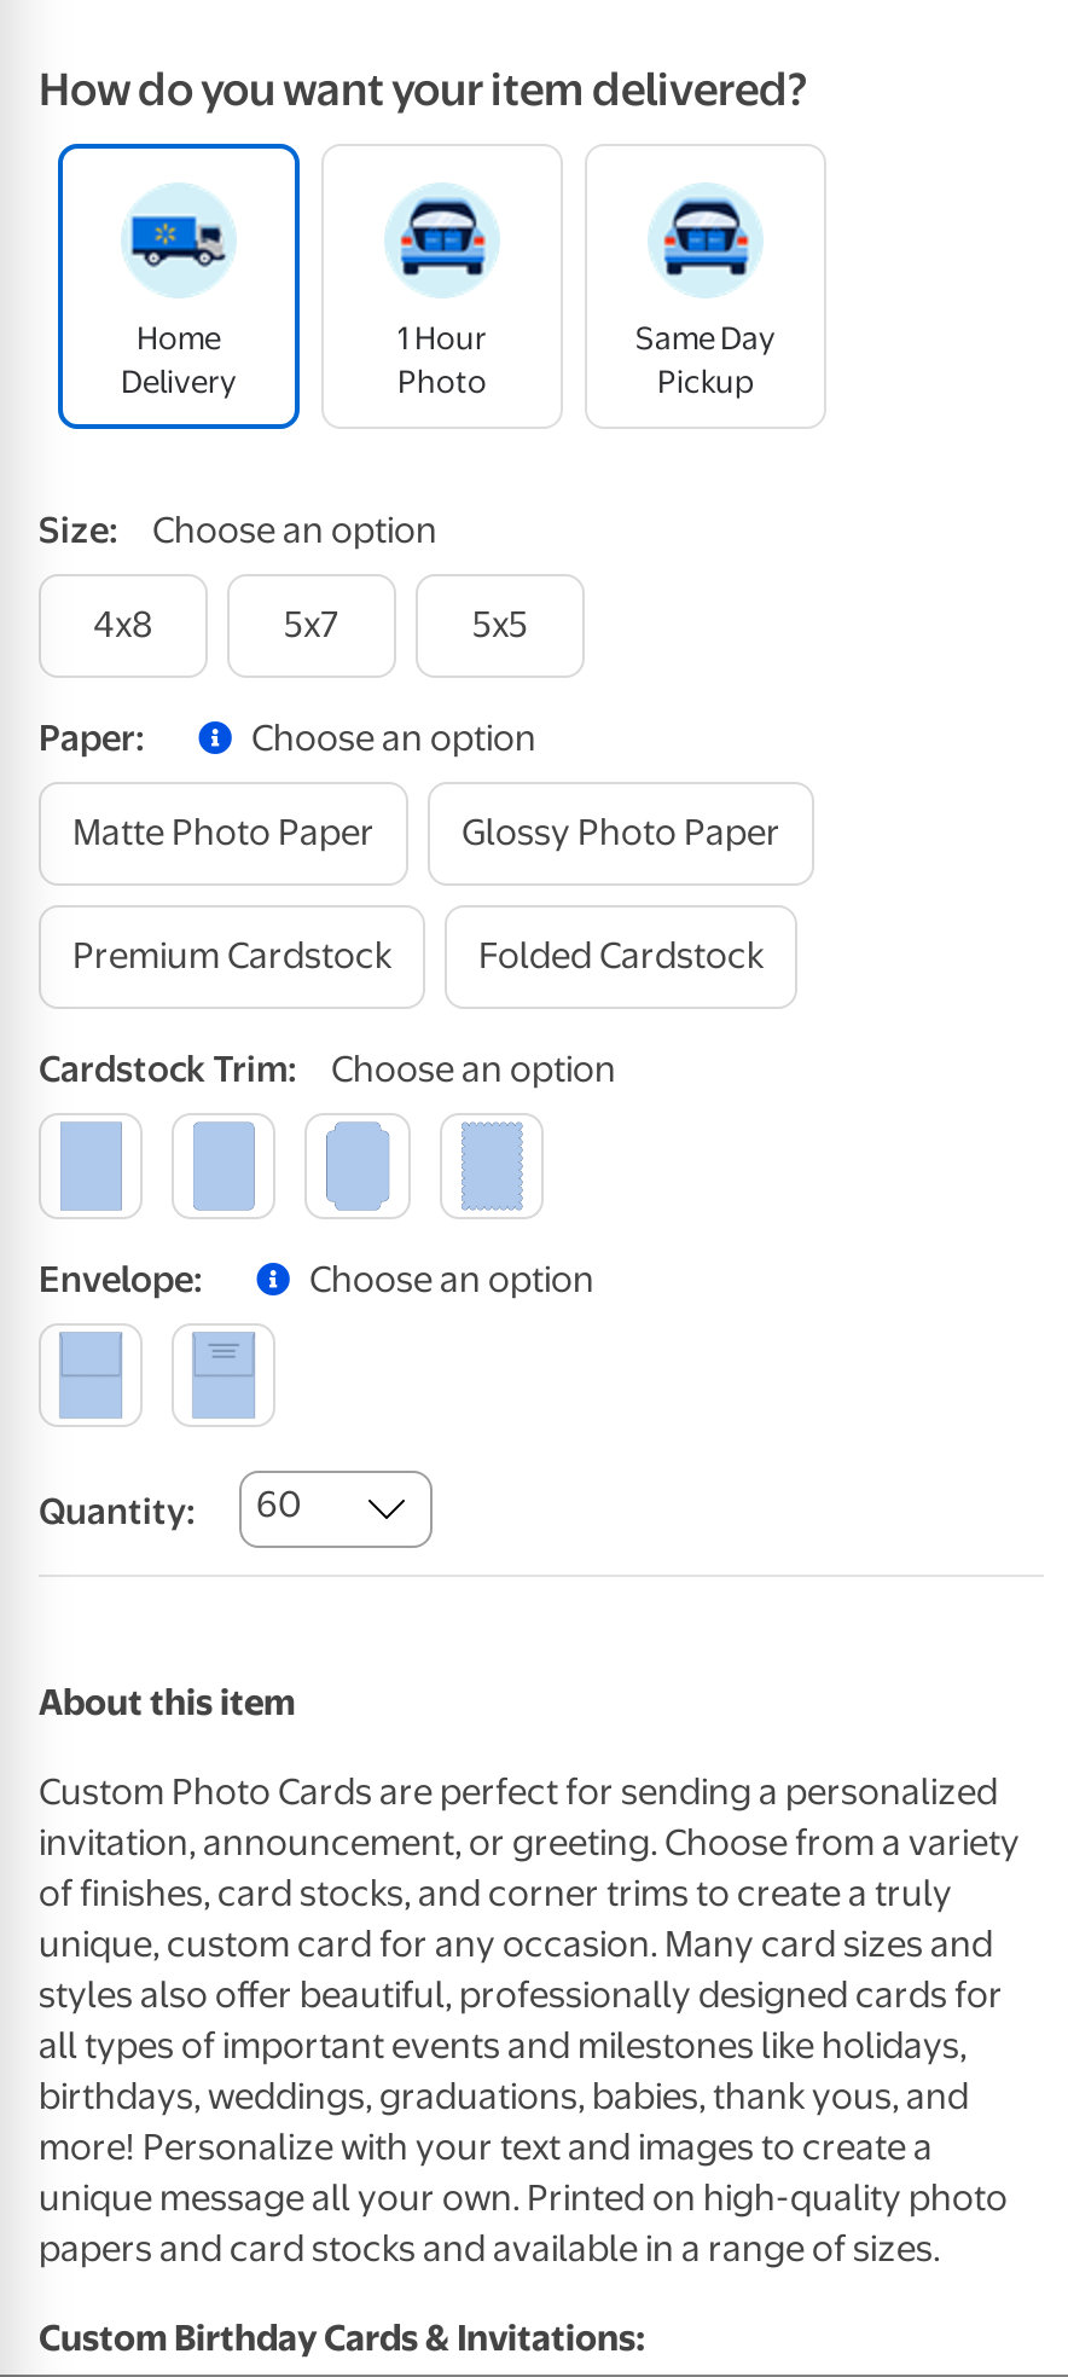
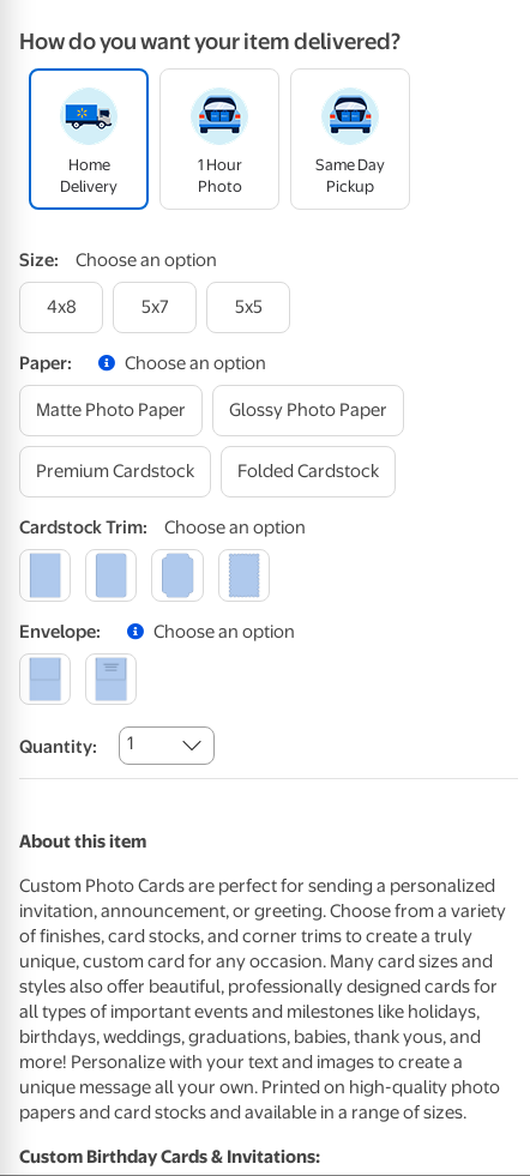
- Quantity: 60
+ Quantity: 1
